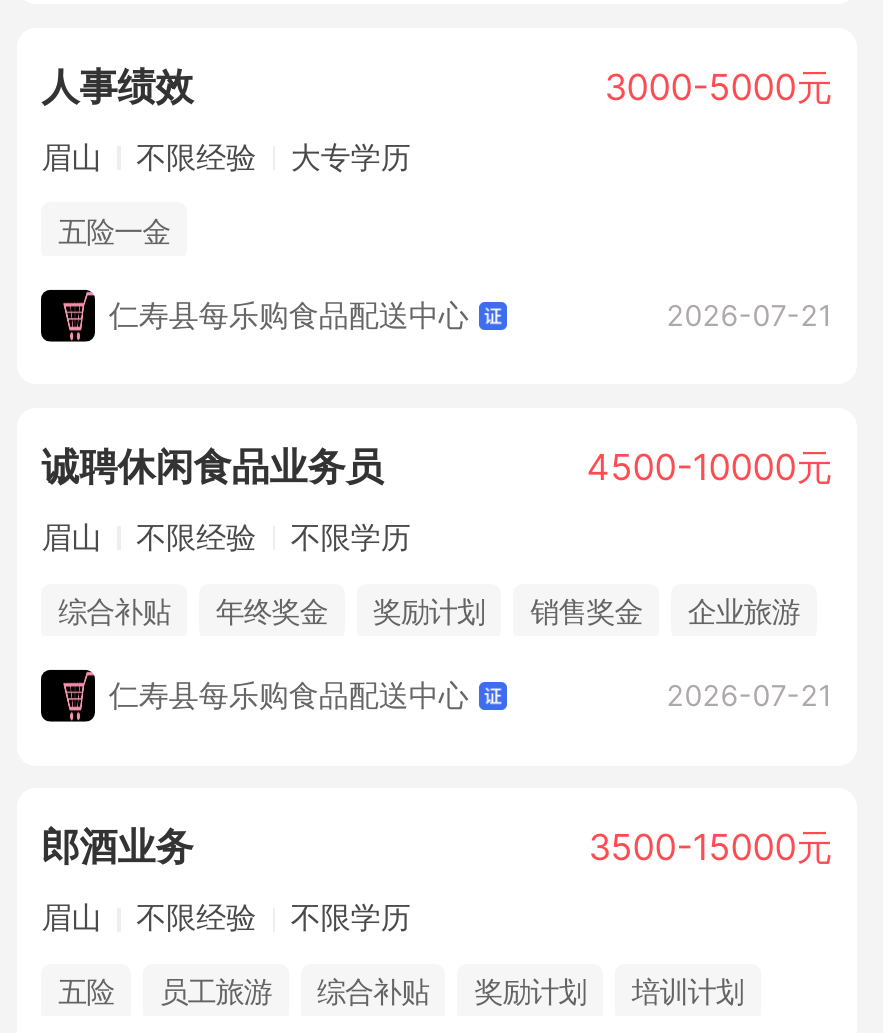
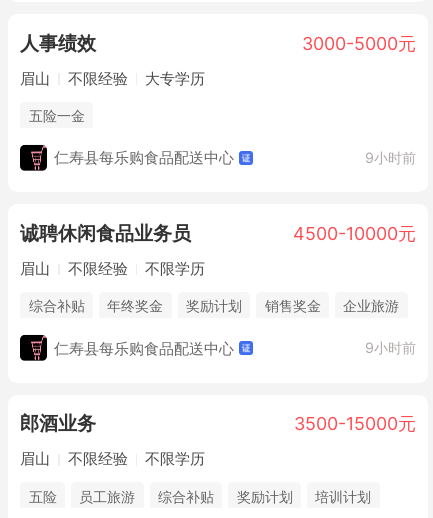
- 2026-07-21
+ 9小时前

- 2026-07-21
+ 9小时前
